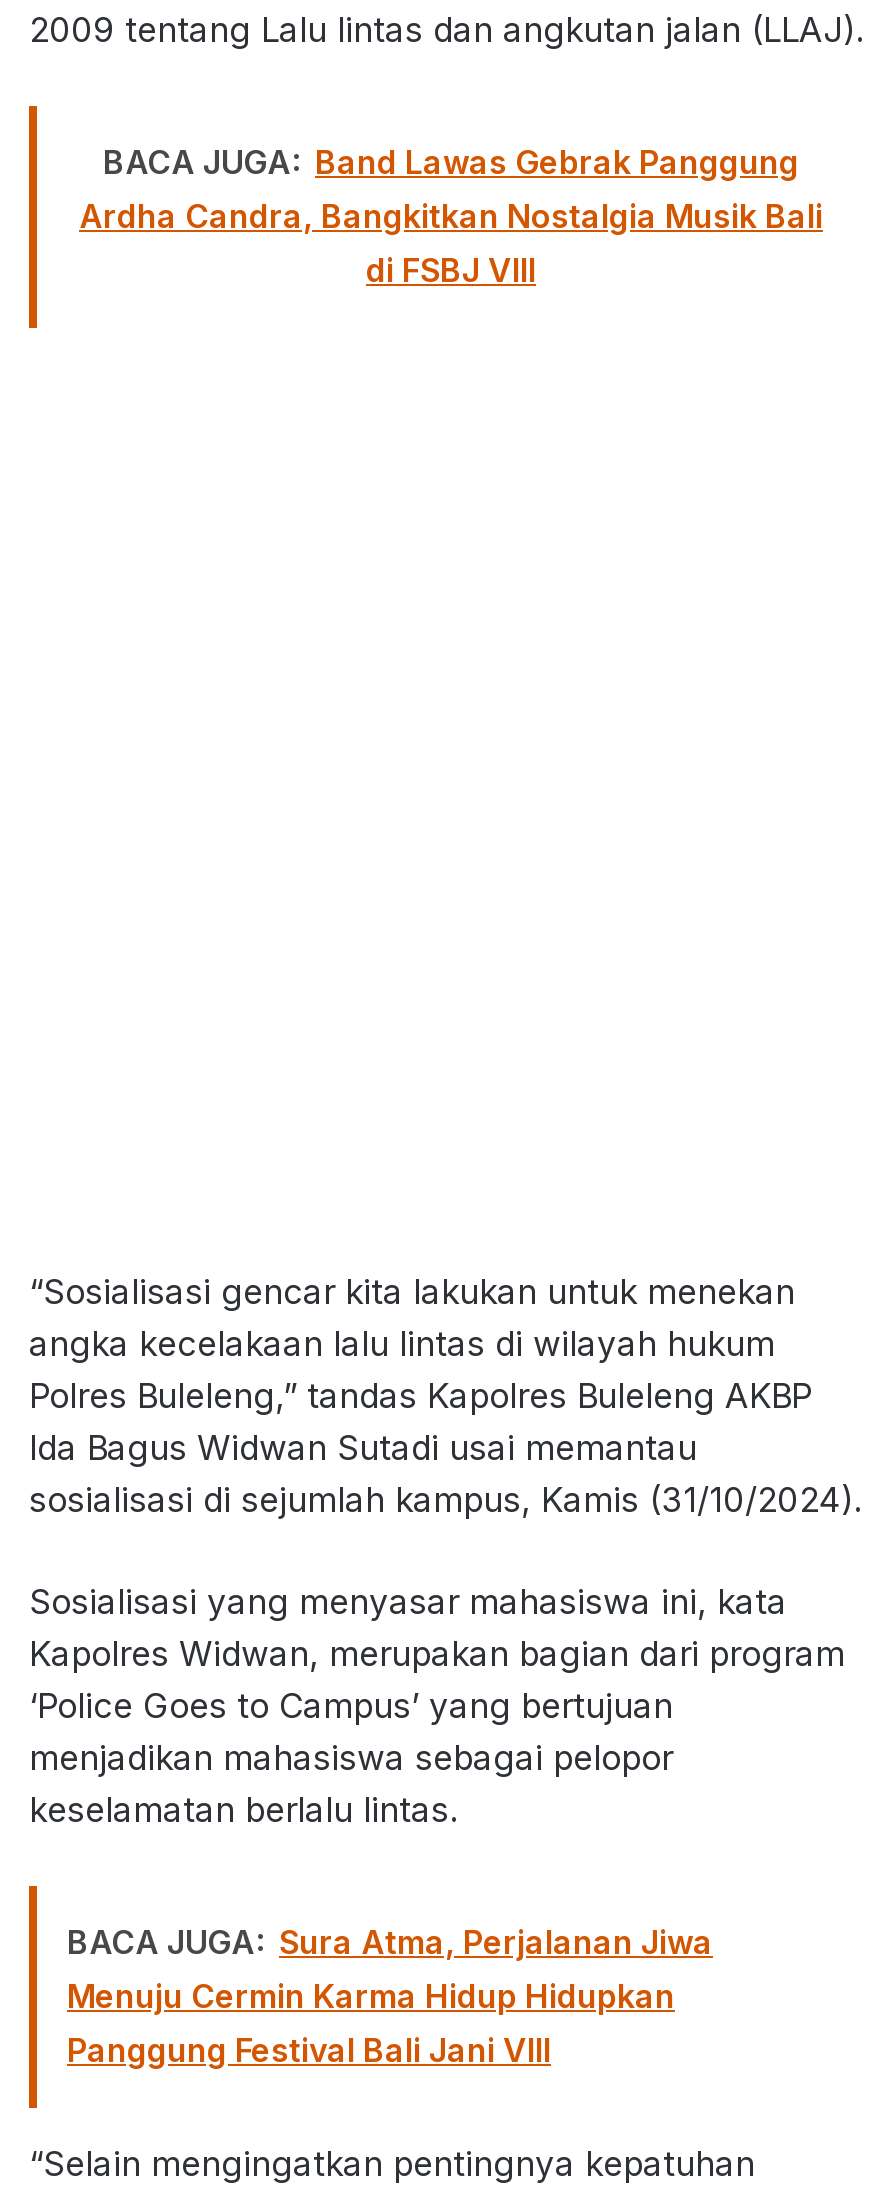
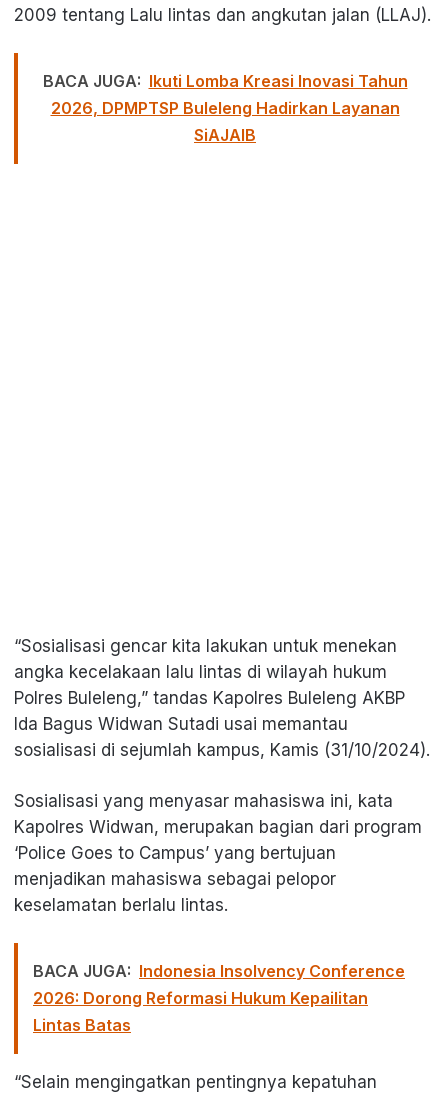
- BACA JUGA: Band Lawas Gebrak Panggung
- Ardha Candra, Bangkitkan Nostalgia Musik Bali
- di FSBJ VIII
+ BACA JUGA: Ikuti Lomba Kreasi Inovasi Tahun
+ 2026, DPMPTSP Buleleng Hadirkan Layanan
+ SiAJAIB

- BACA JUGA: Sura Atma, Perjalanan Jiwa
- Menuju Cermin Karma Hidup Hidupkan
- Panggung Festival Bali Jani VIII
+ BACA JUGA: Indonesia Insolvency Conference
+ 2026: Dorong Reformasi Hukum Kepailitan
+ Lintas Batas
